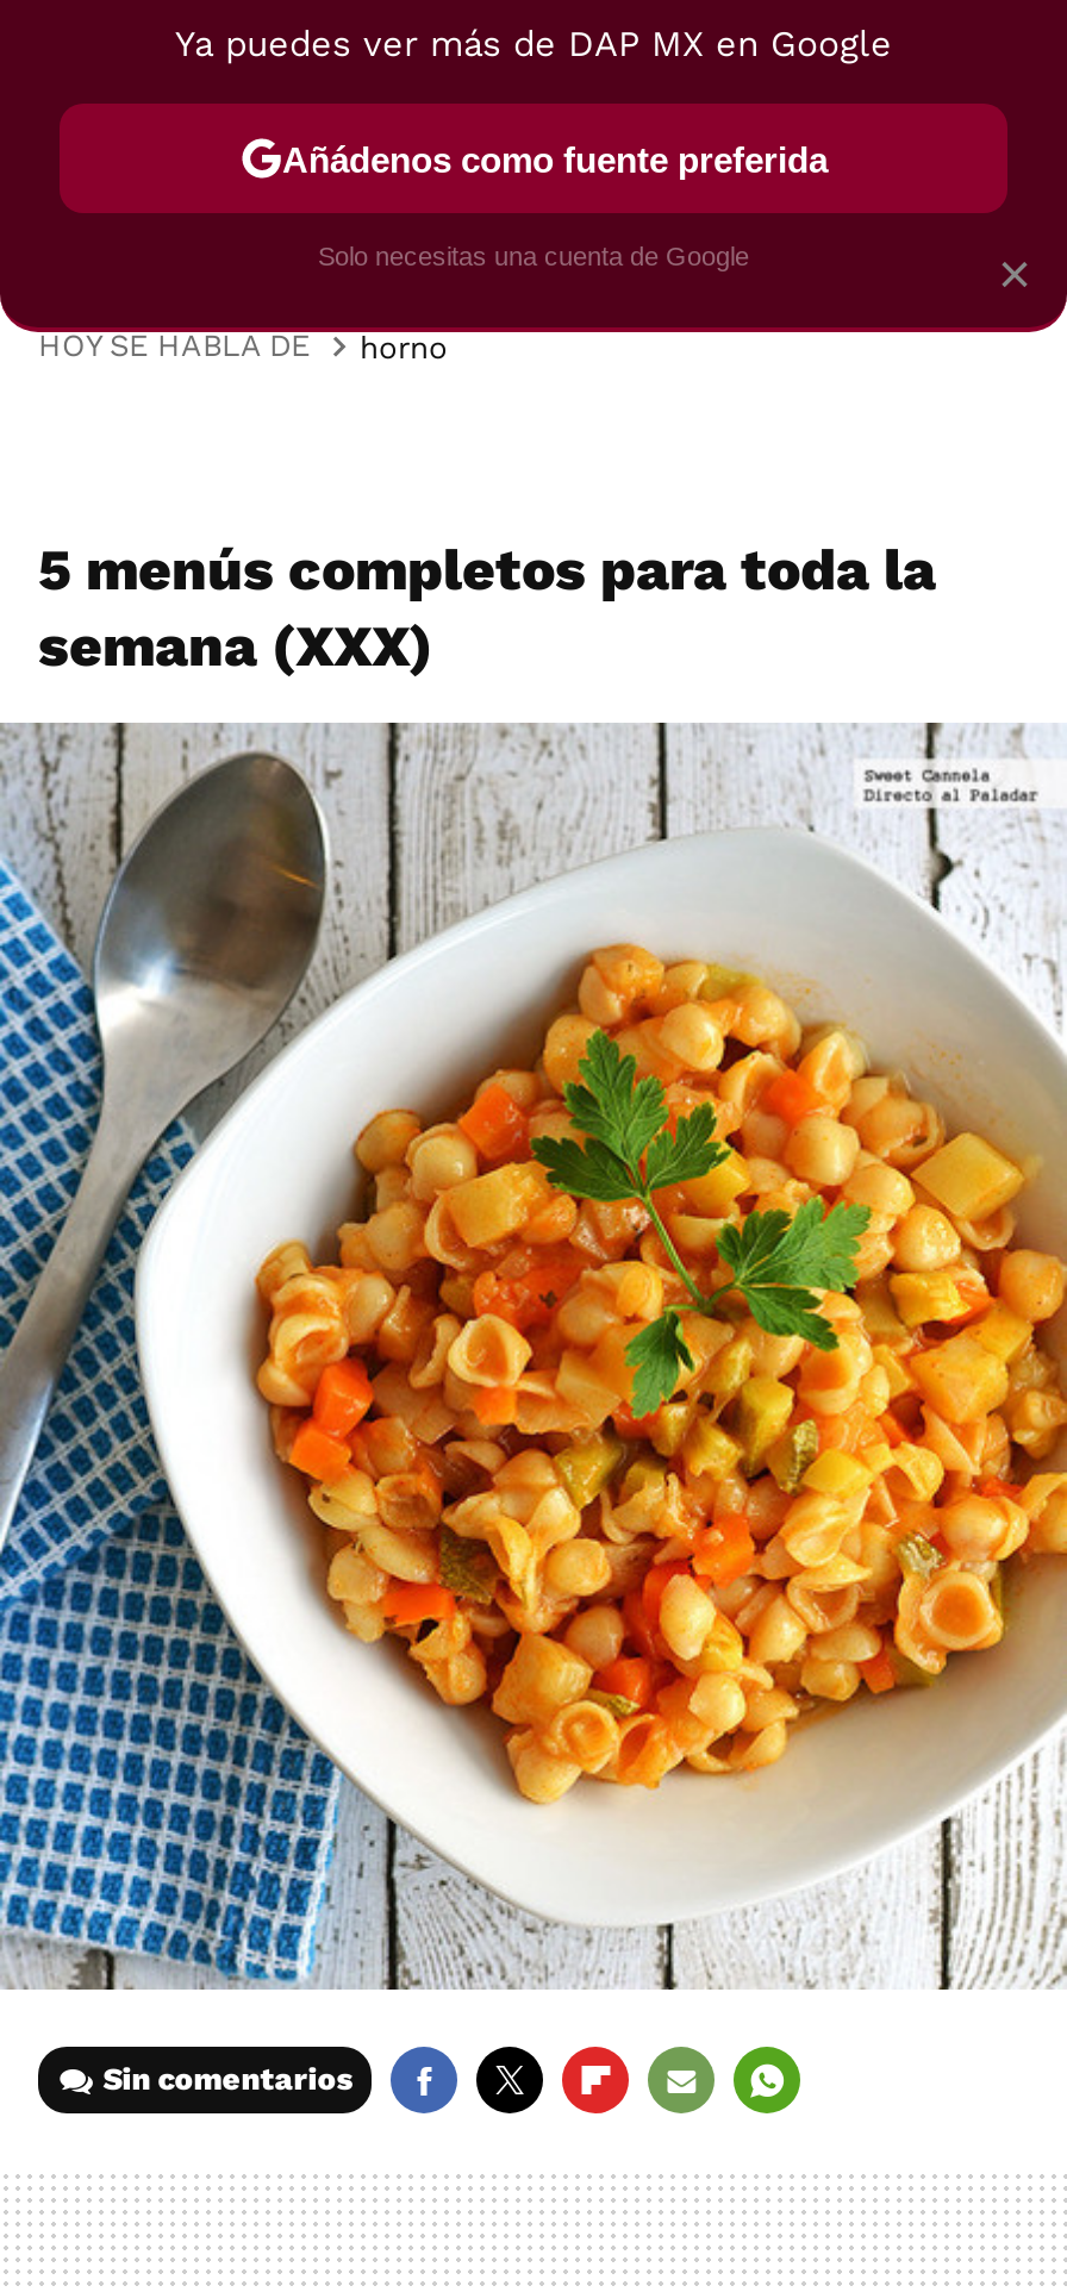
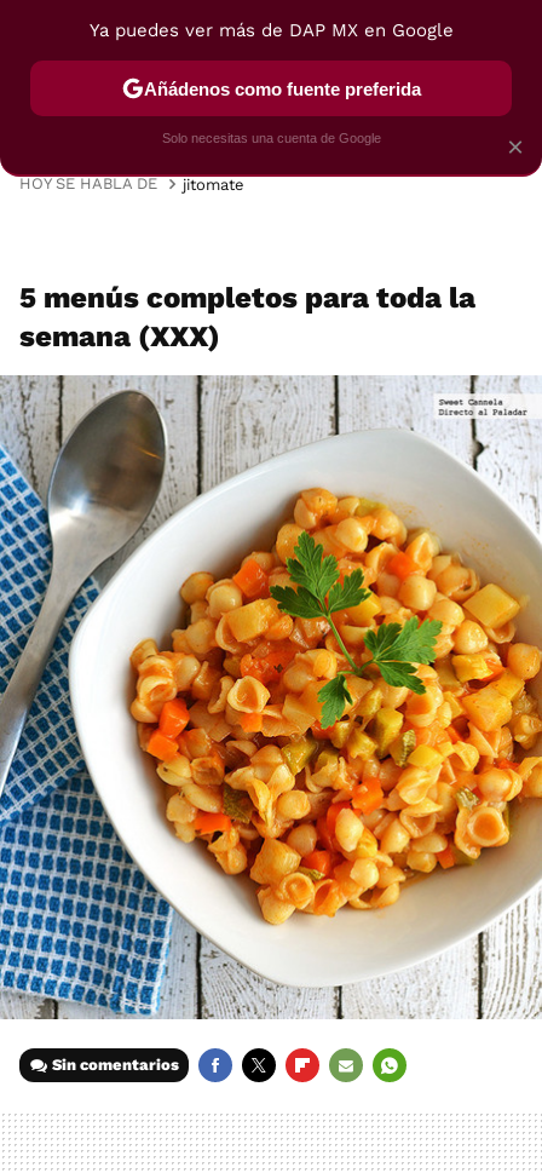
- horno
+ jitomate
